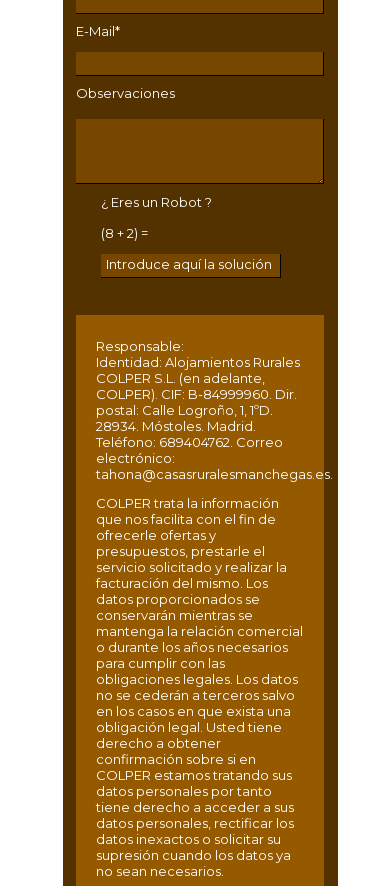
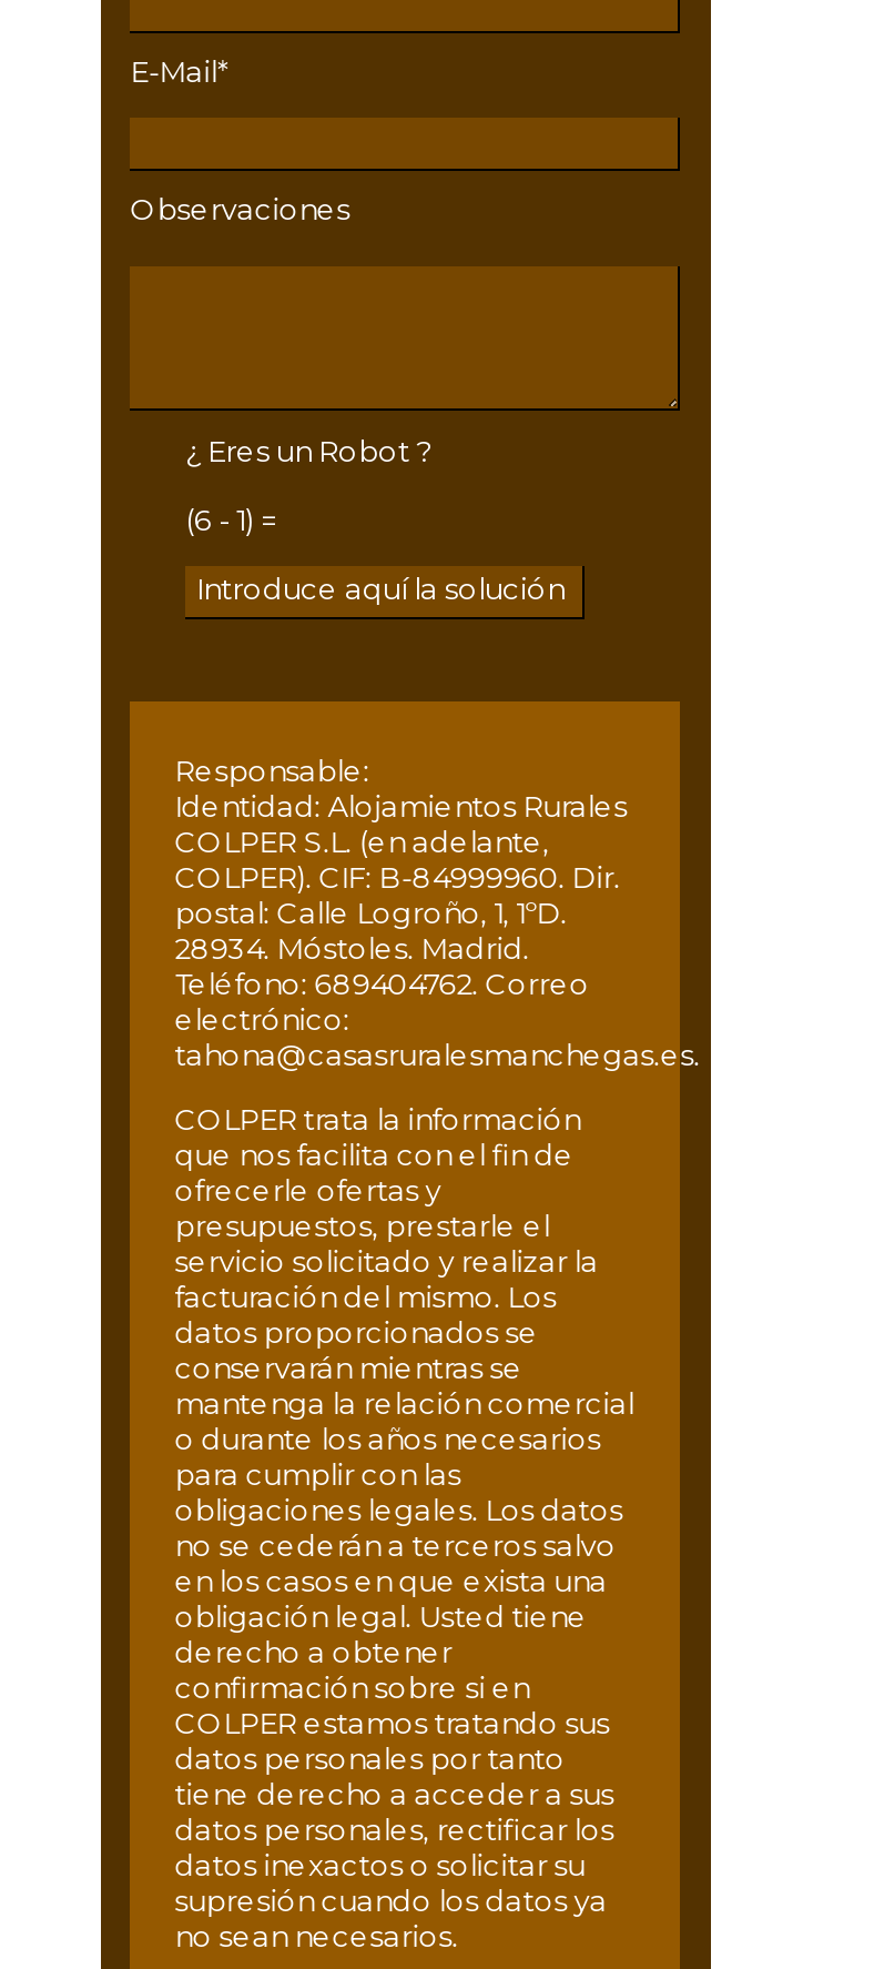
- (8 + 2) =
+ (6 - 1) =
